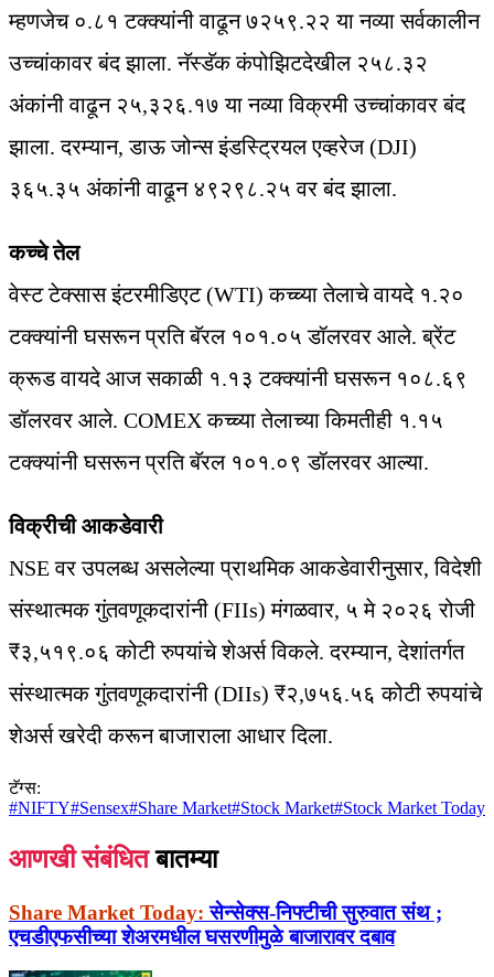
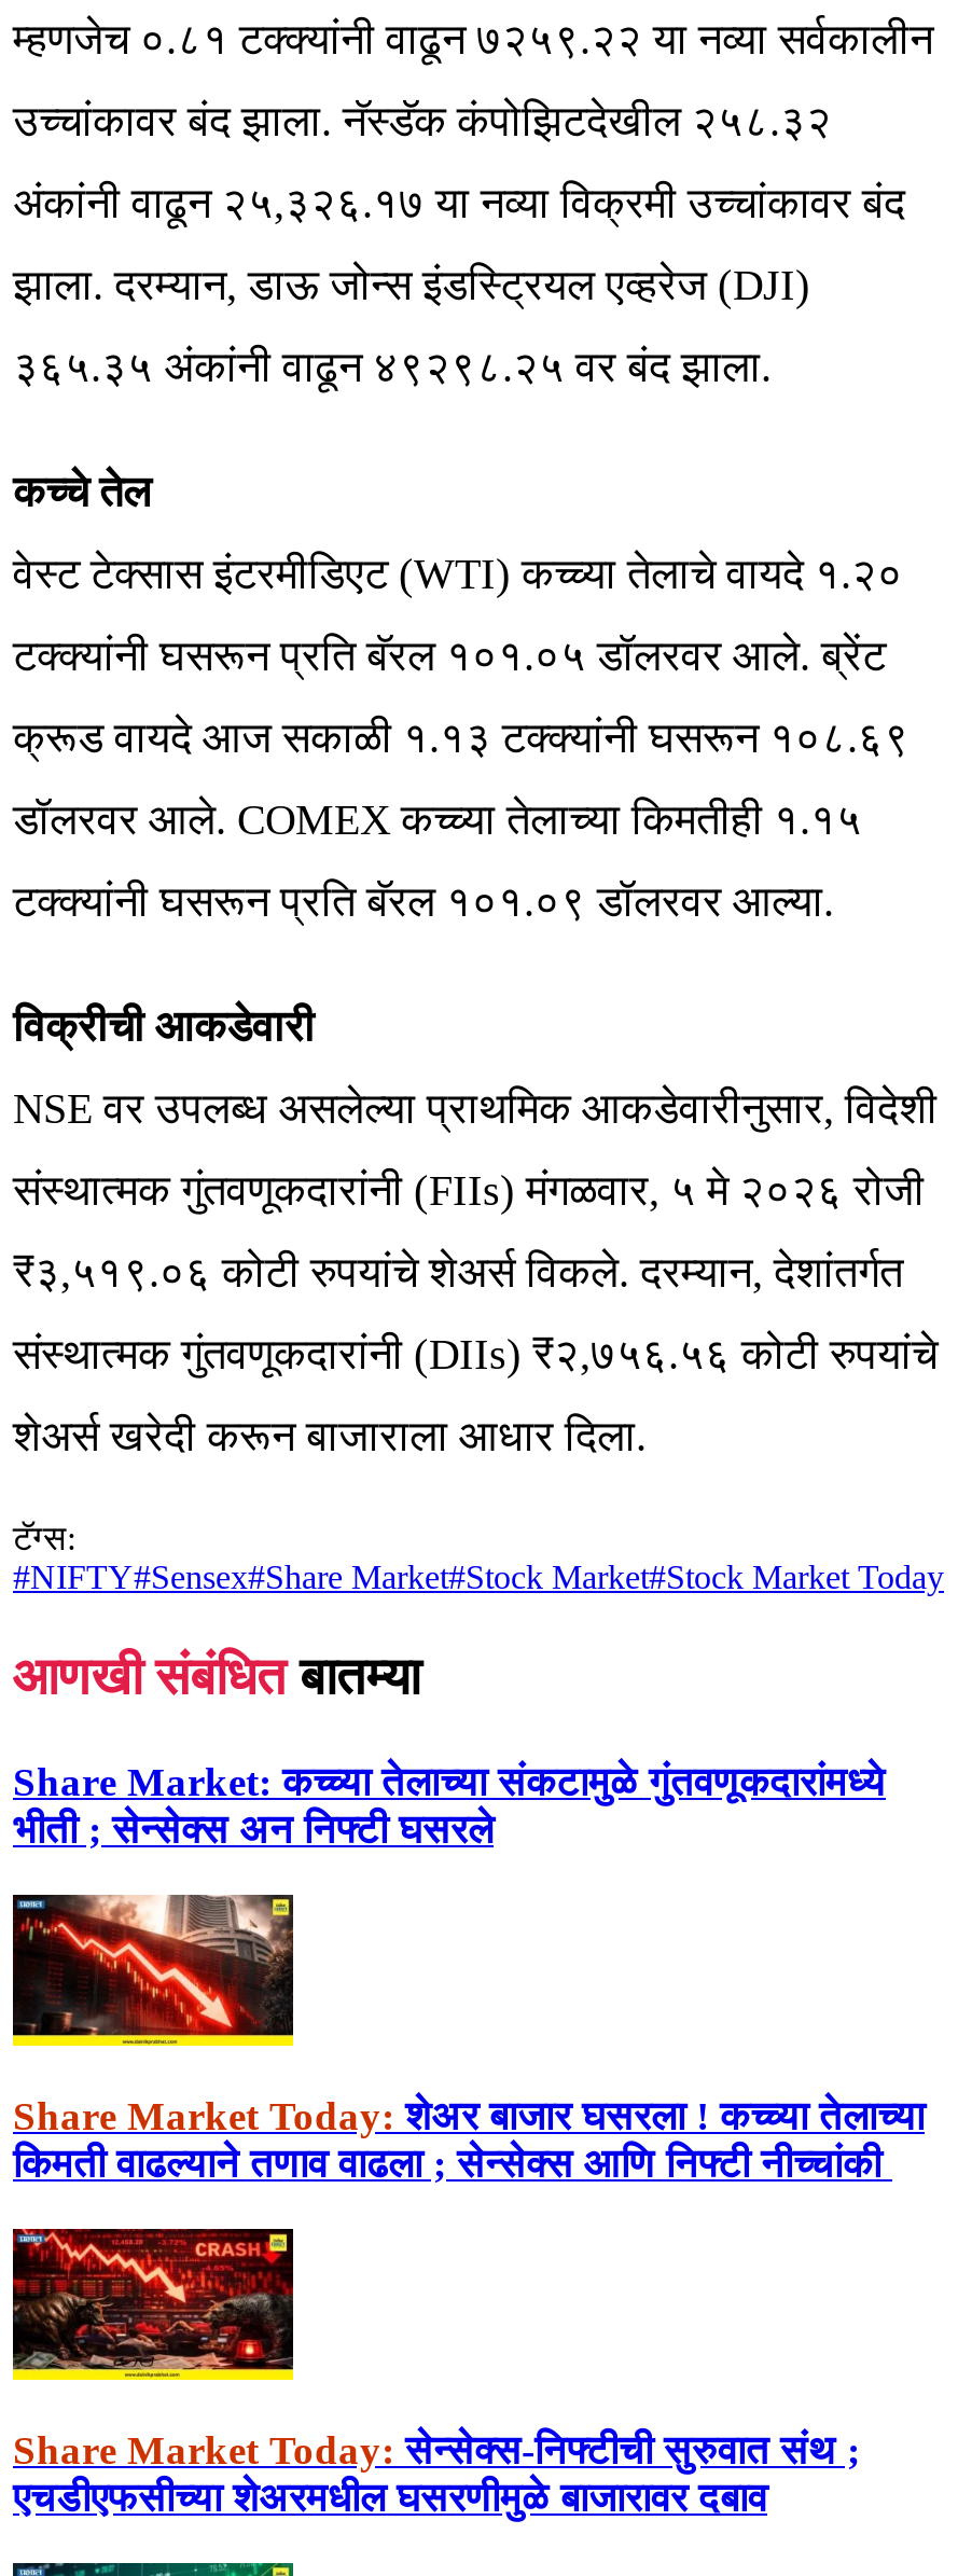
+ [image]
+ Share Market Today: शेअर बाजार घसरला ! कच्च्या तेलाच्या
+ किमती वाढल्याने तणाव वाढला ; सेन्सेक्स आणि निफ्टी नीच्चांकी

+ [image]

+ Share Market: कच्च्या तेलाच्या संकटामुळे गुंतवणूकदारांमध्ये
+ भीती ; सेन्सेक्स अन निफ्टी घसरले
